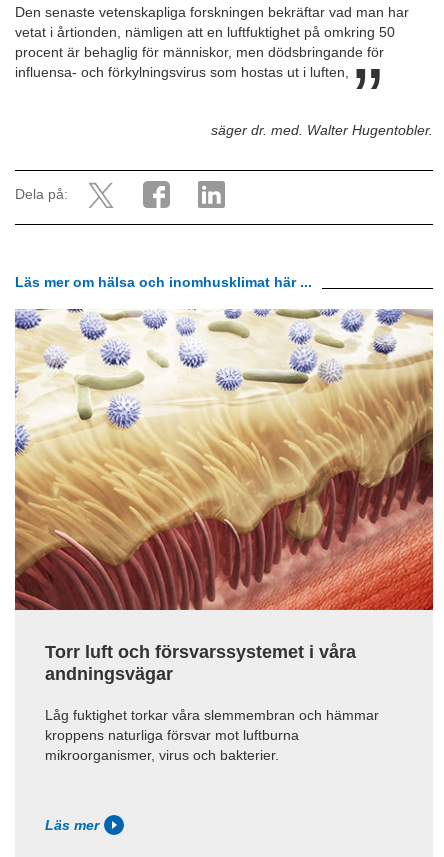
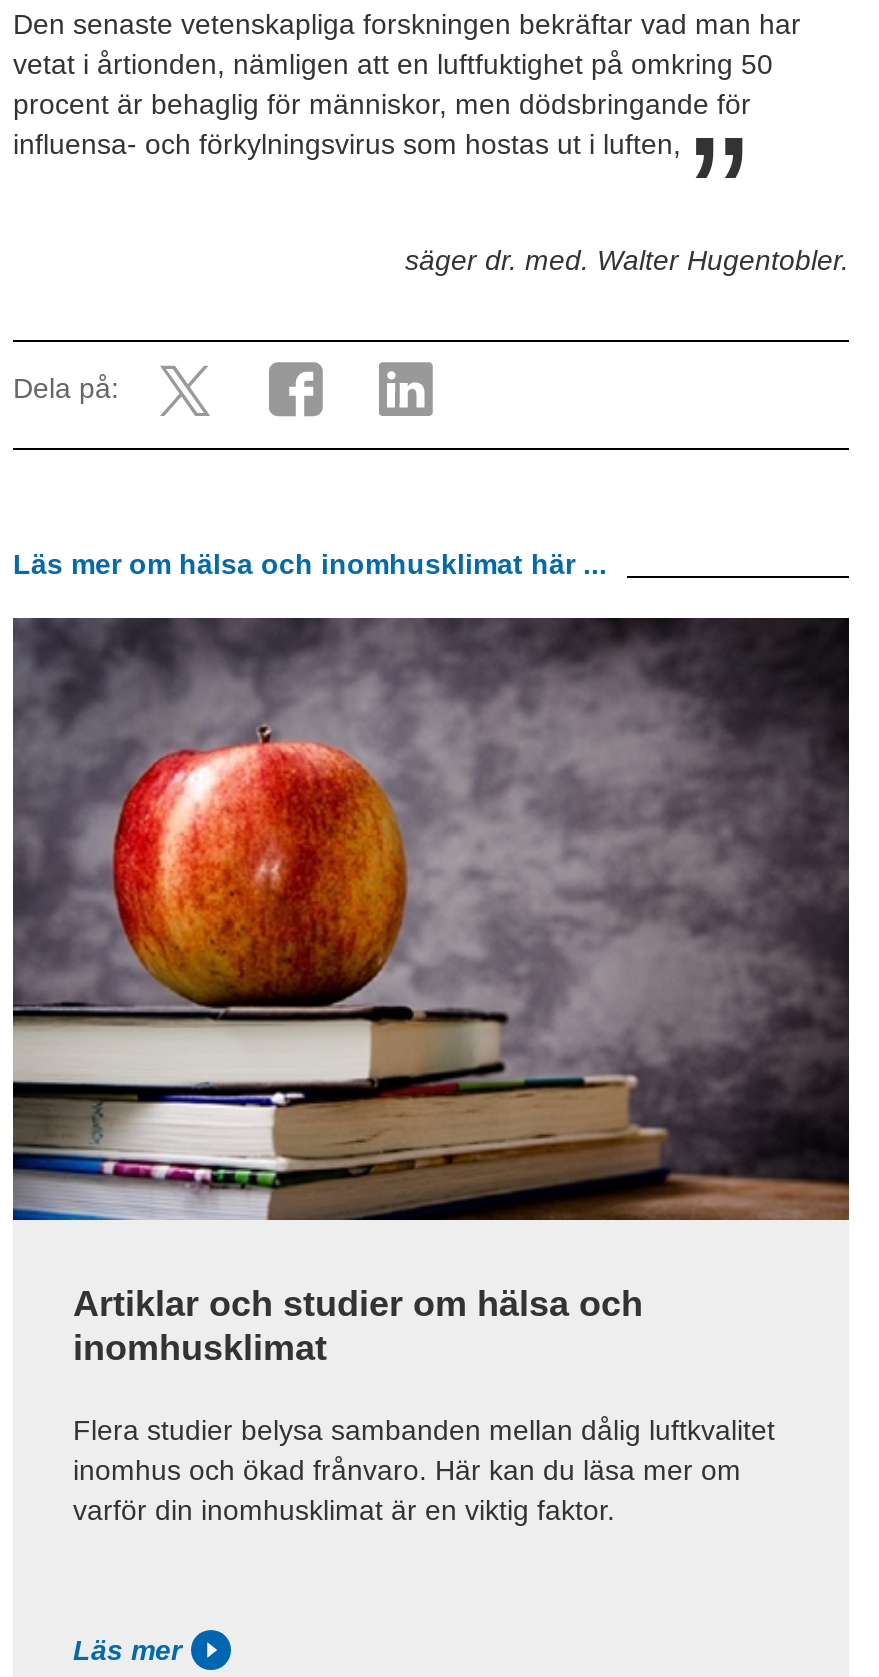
- [image]
- Torr luft och försvarssystemet i våra
- andningsvägar
+ [image]
+ Artiklar och studier om hälsa och
+ inomhusklimat

- Låg fuktighet torkar våra slemmembran och hämmar
- kroppens naturliga försvar mot luftburna
- mikroorganismer, virus och bakterier.
+ Flera studier belysa sambanden mellan dålig luftkvalitet
+ inomhus och ökad frånvaro. Här kan du läsa mer om
+ varför din inomhusklimat är en viktig faktor.
